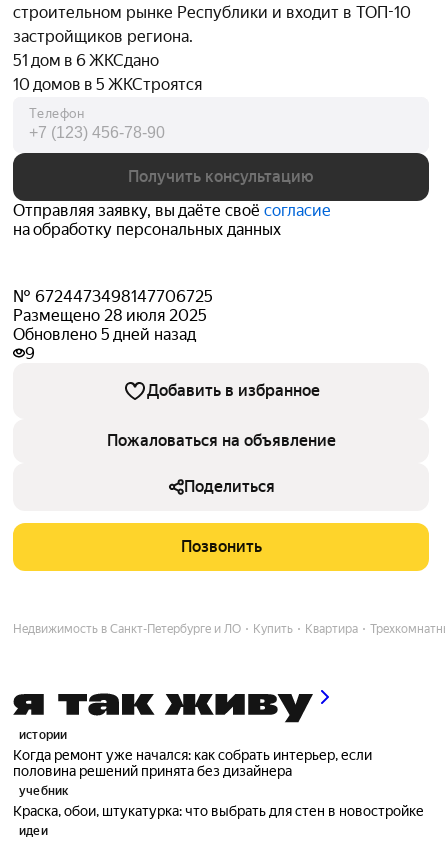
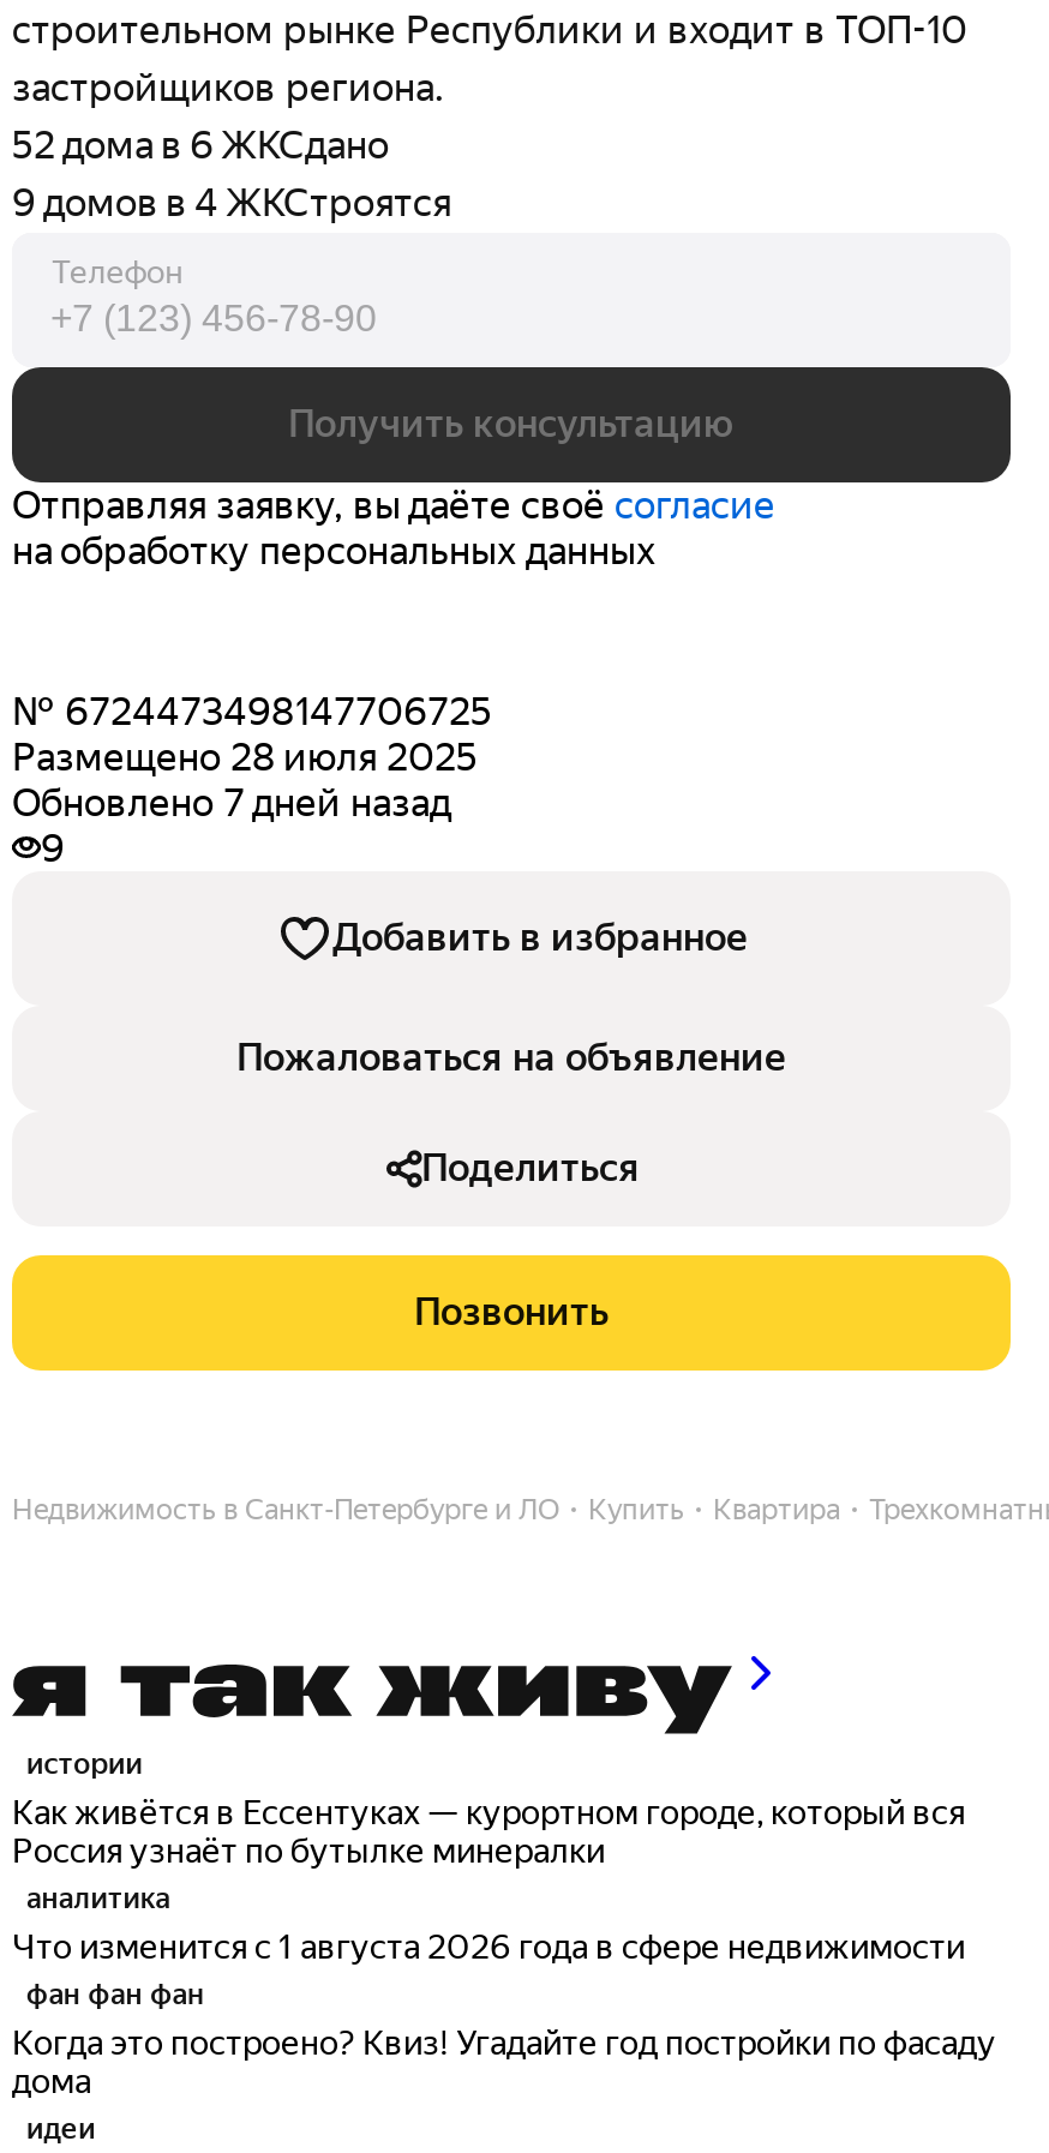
- 51 дом в 6 ЖКСдано
+ 52 дома в 6 ЖКСдано

- 10 домов в 5 ЖКСтроятся
+ 9 домов в 4 ЖКСтроятся

- Обновлено 5 дней назад
+ Обновлено 7 дней назад

- Когда ремонт уже начался: как собрать интерьер, если
- половина решений принята без дизайнера
- учебник
- Краска, обои, штукатурка: что выбрать для стен в новостройке
+ Как живётся в Ессентуках — курортном городе, который вся
+ Россия узнаёт по бутылке минералки
+ аналитика
+ Что изменится с 1 августа 2026 года в сфере недвижимости
+ фан фан фан
+ Когда это построено? Квиз! Угадайте год постройки по фасаду
+ дома
